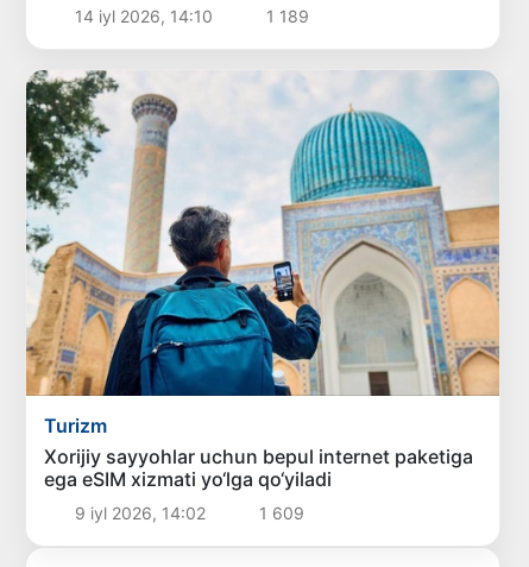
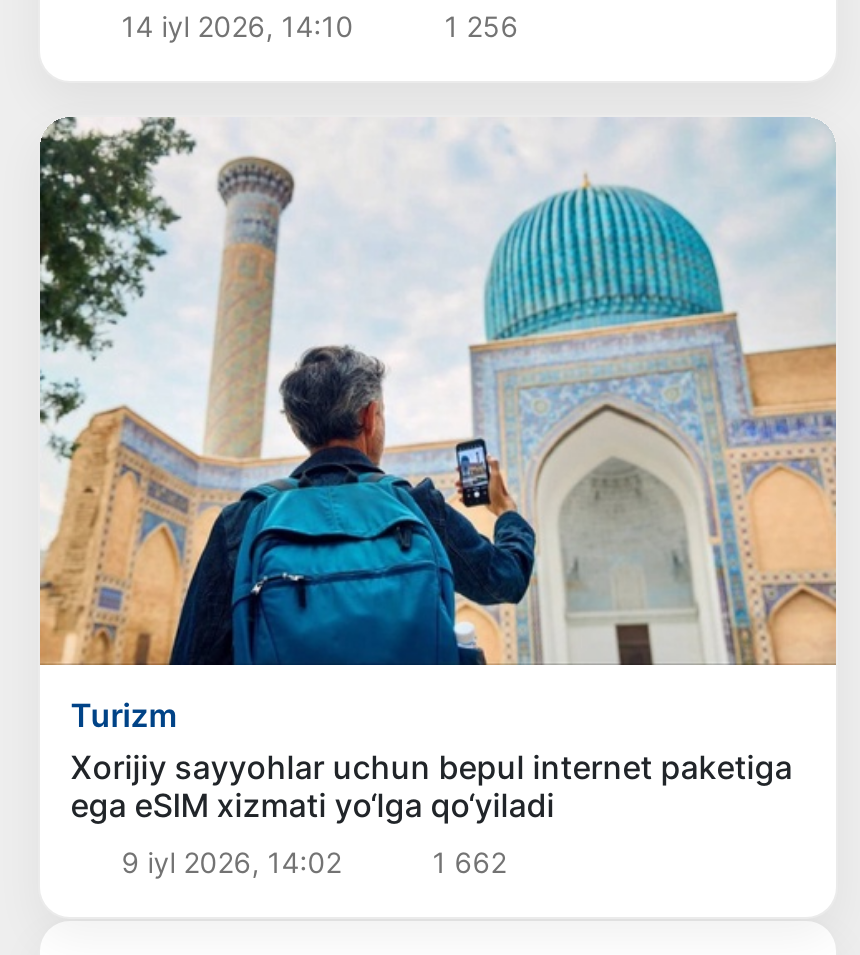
- 1 189
+ 1 256

- 1 609
+ 1 662
